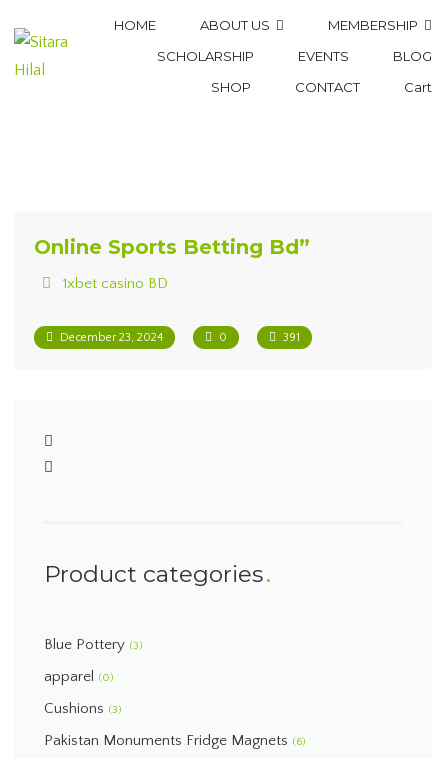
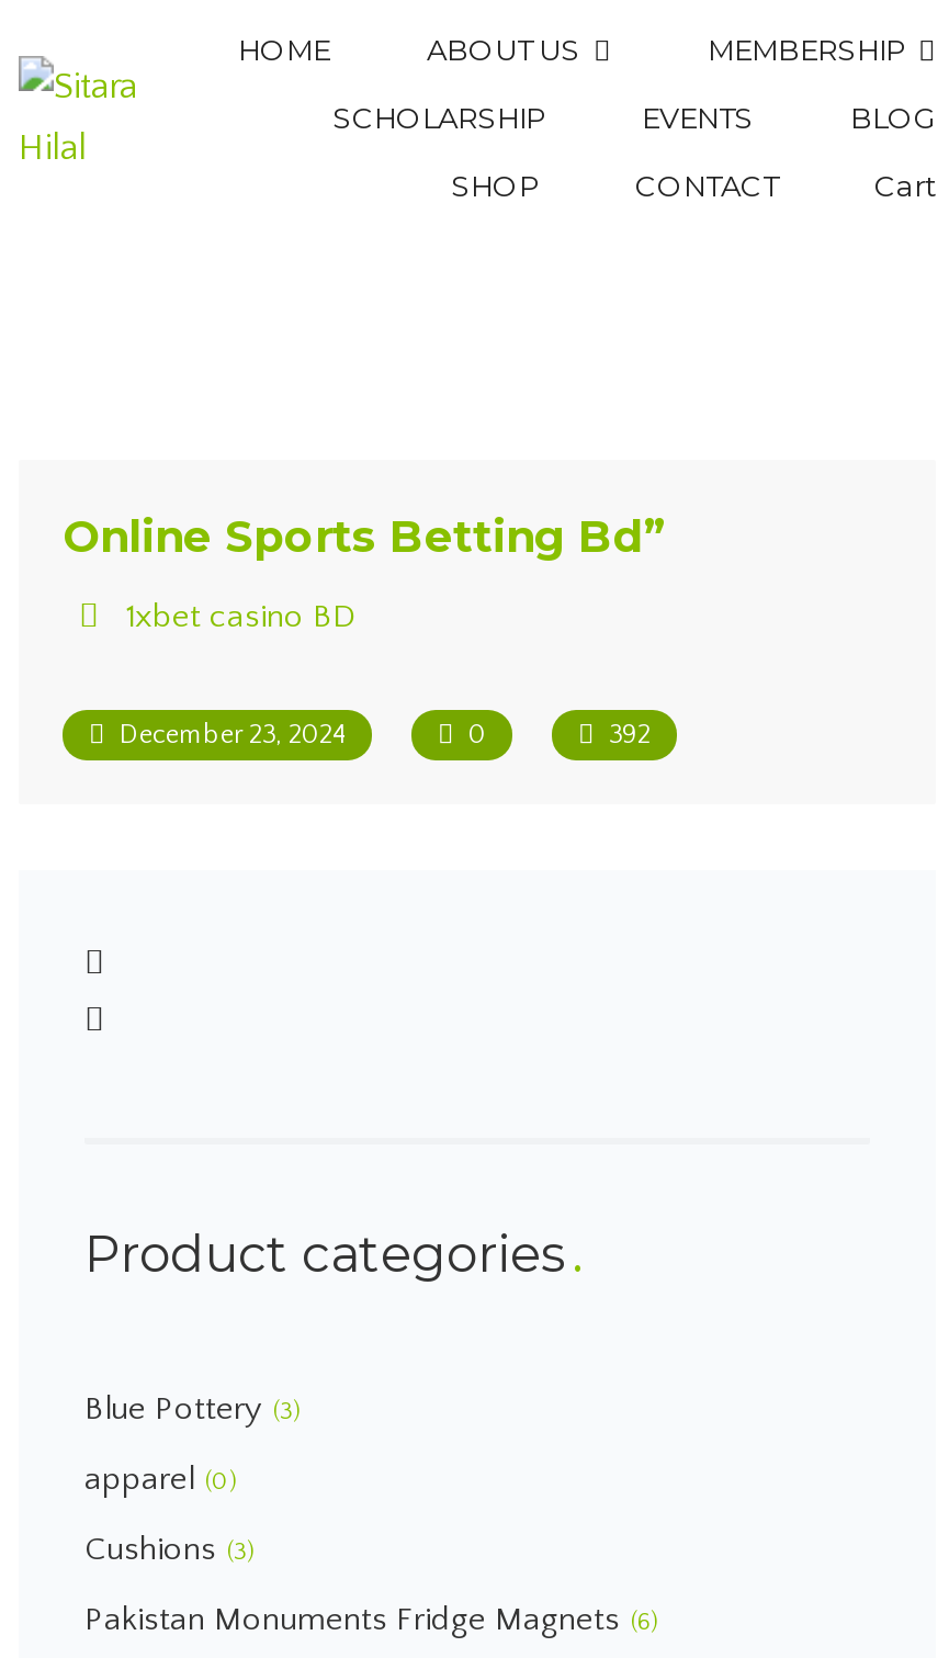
- 391
+ 392
